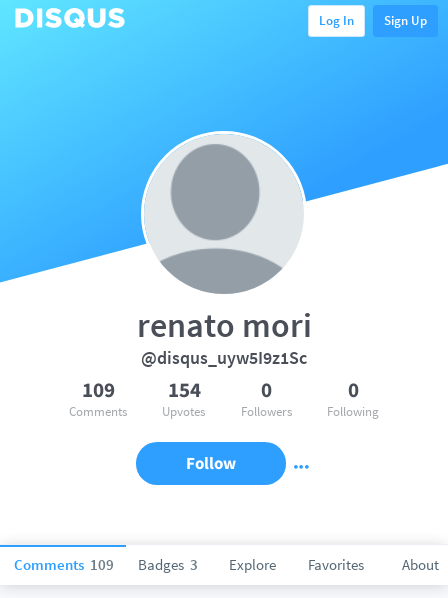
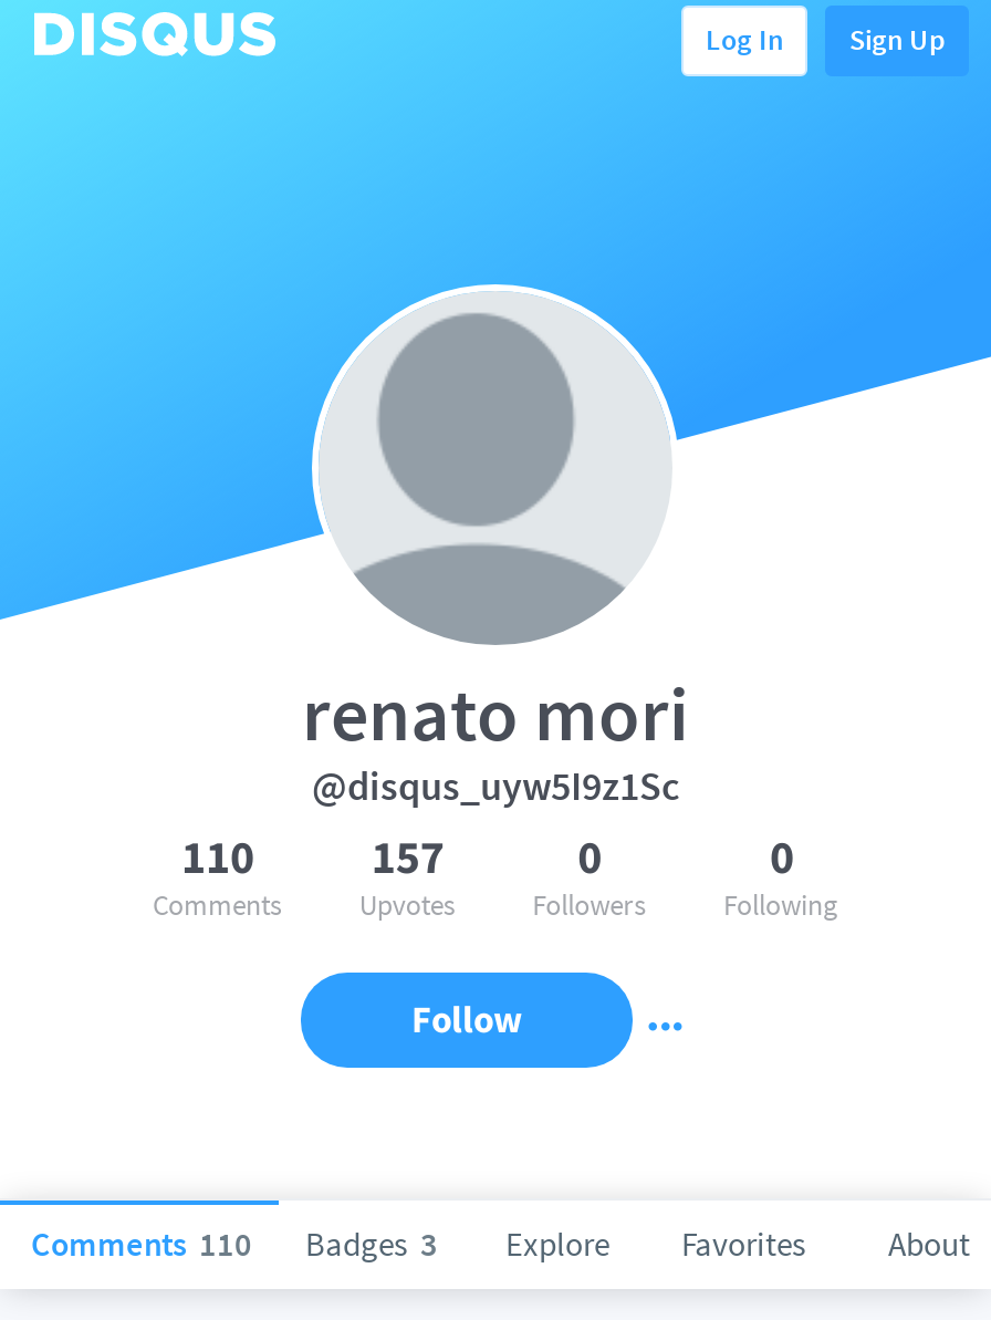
- 109
+ 110

- 154
+ 157

- Comments 109 Badges 3 Explore Favorites About
+ Comments 110 Badges 3 Explore Favorites About
